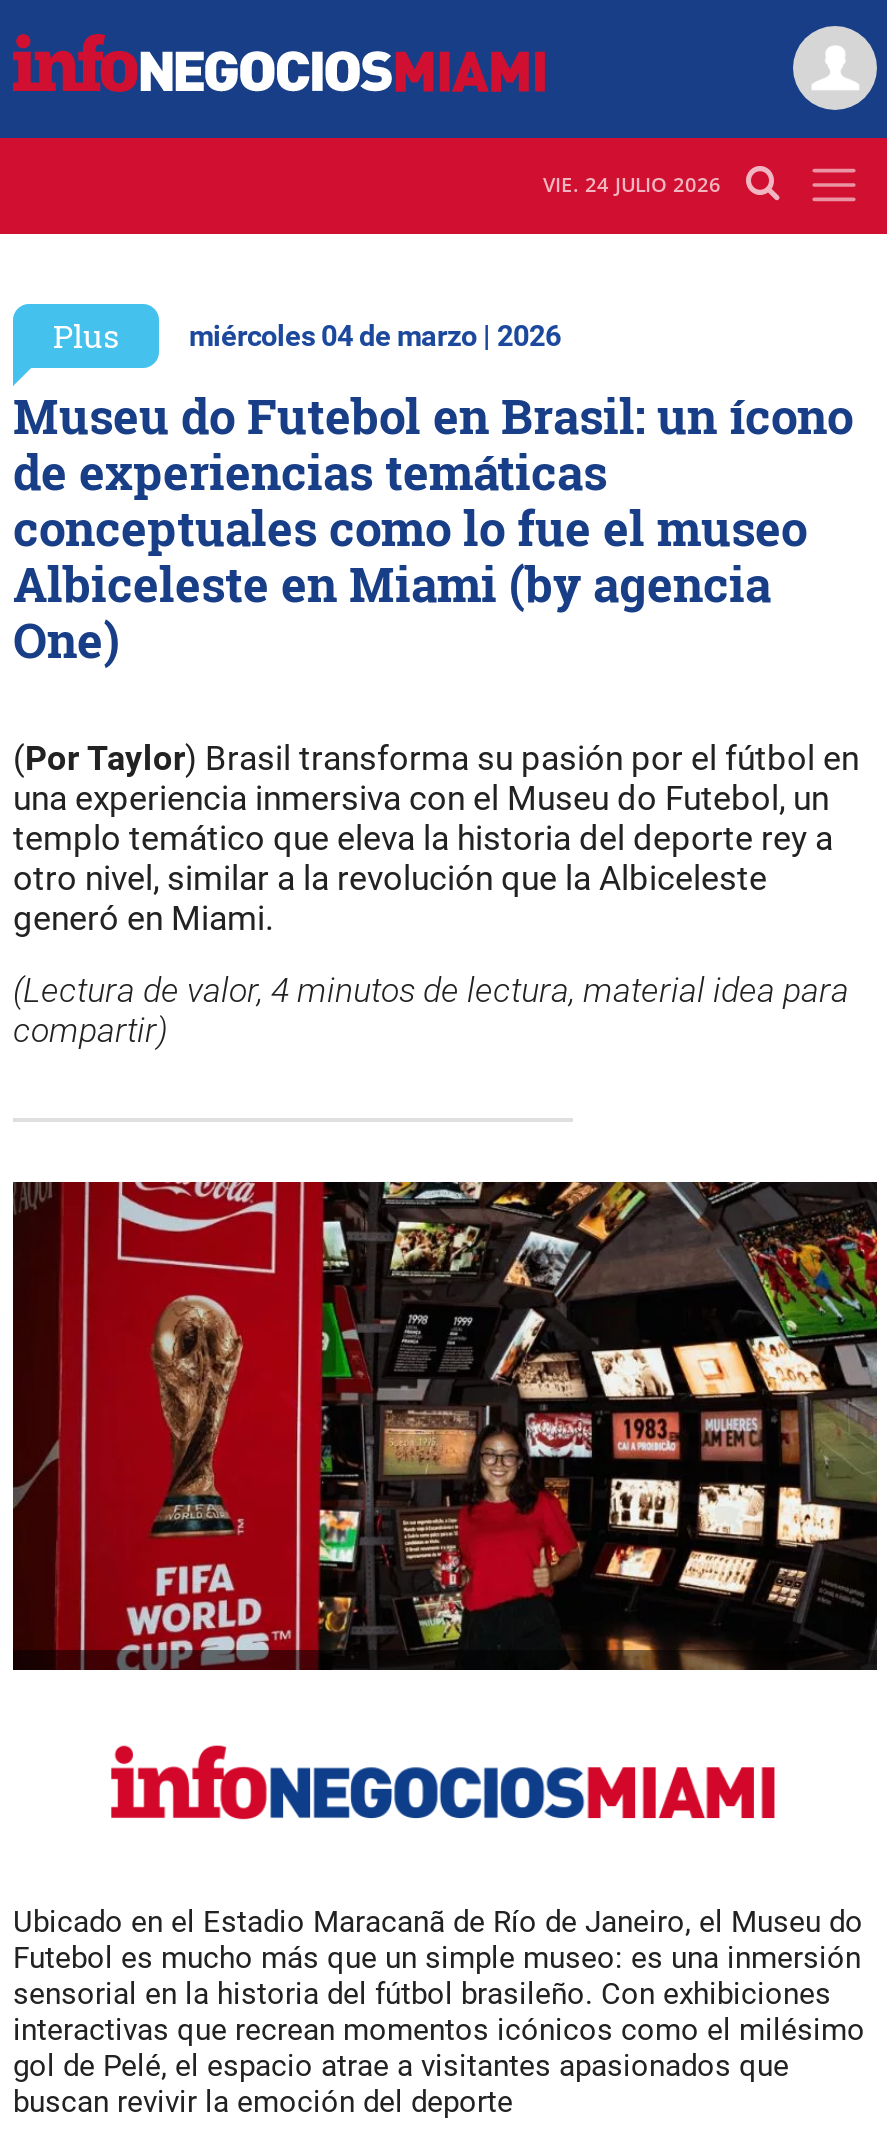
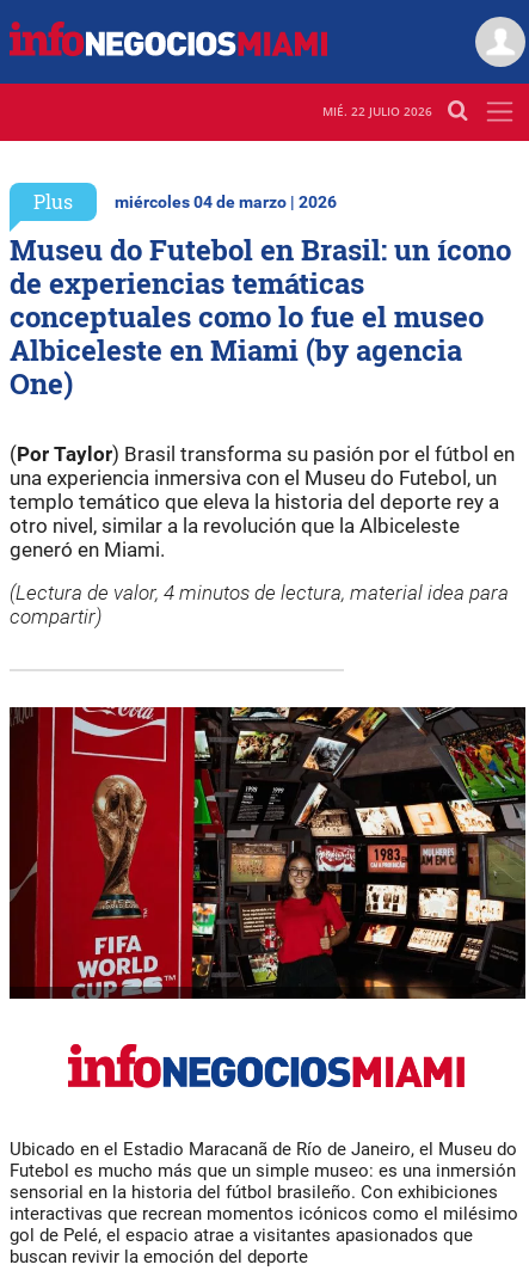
- VIE. 24 JULIO 2026
+ MIÉ. 22 JULIO 2026
